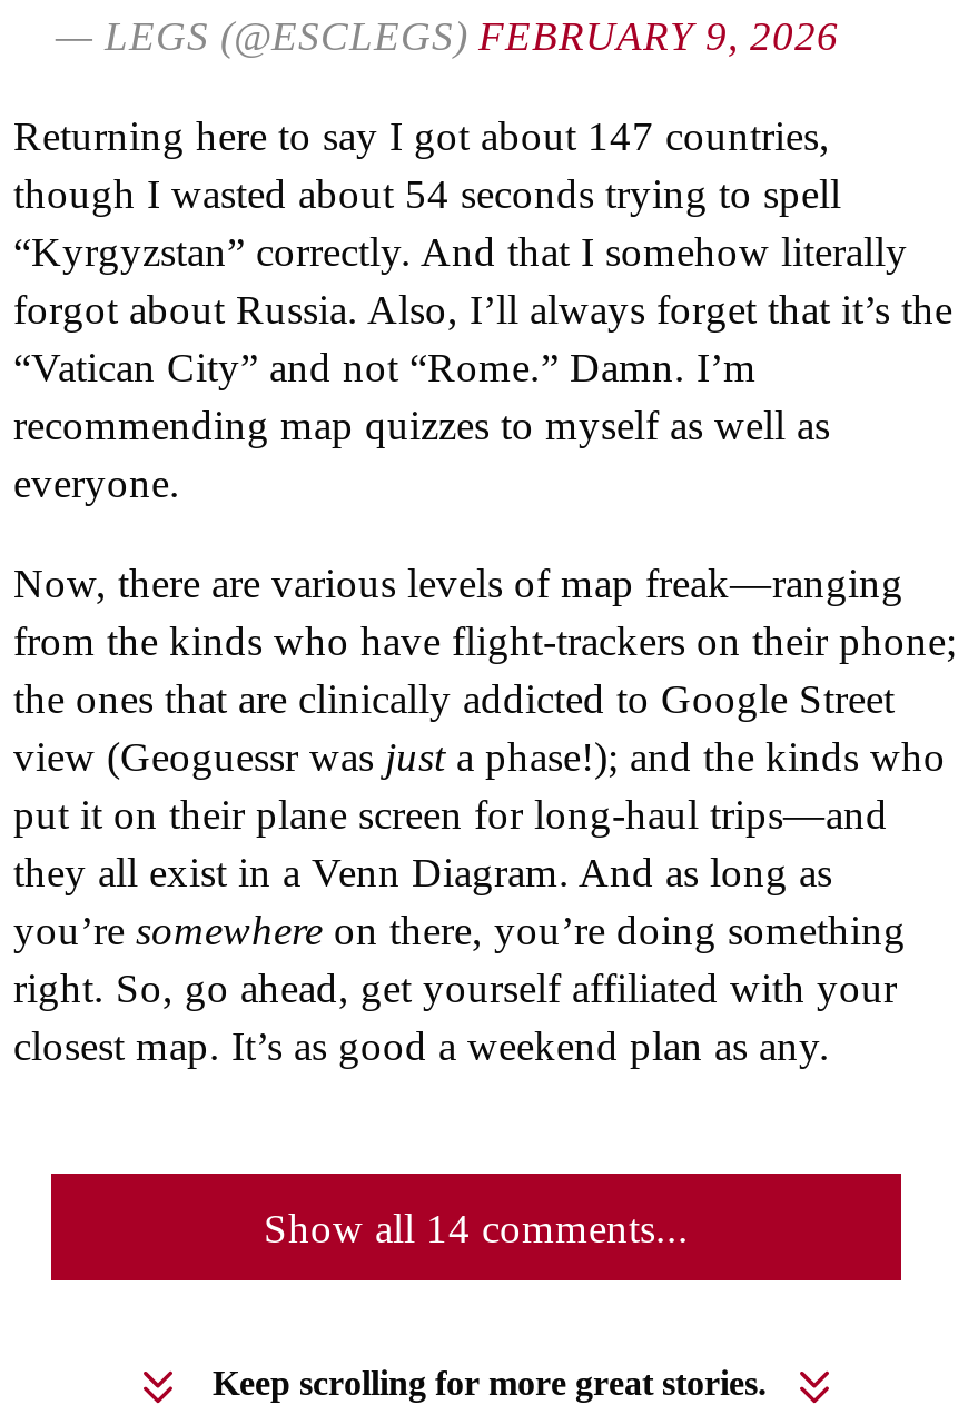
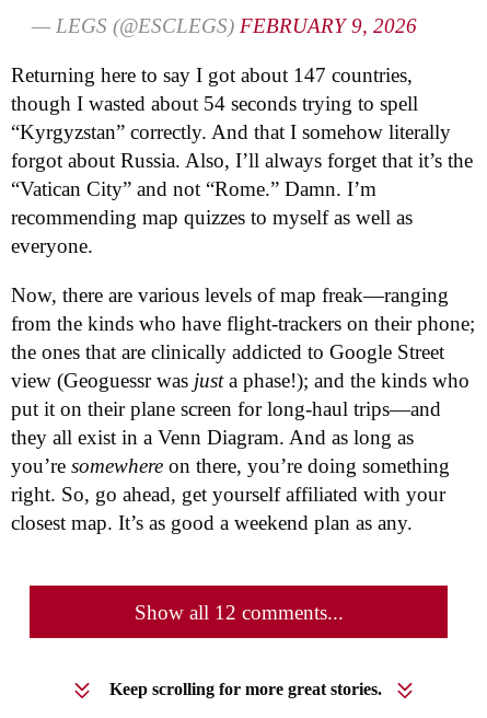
- Show all 14 comments...
+ Show all 12 comments...
